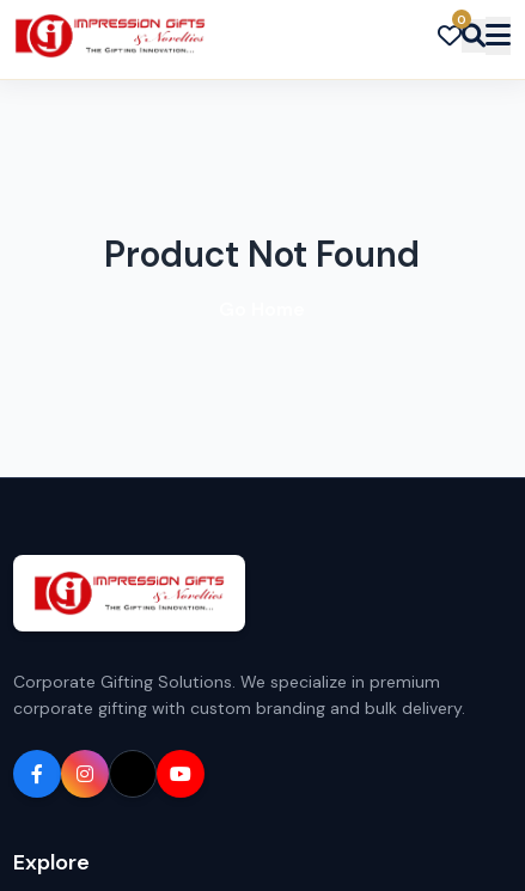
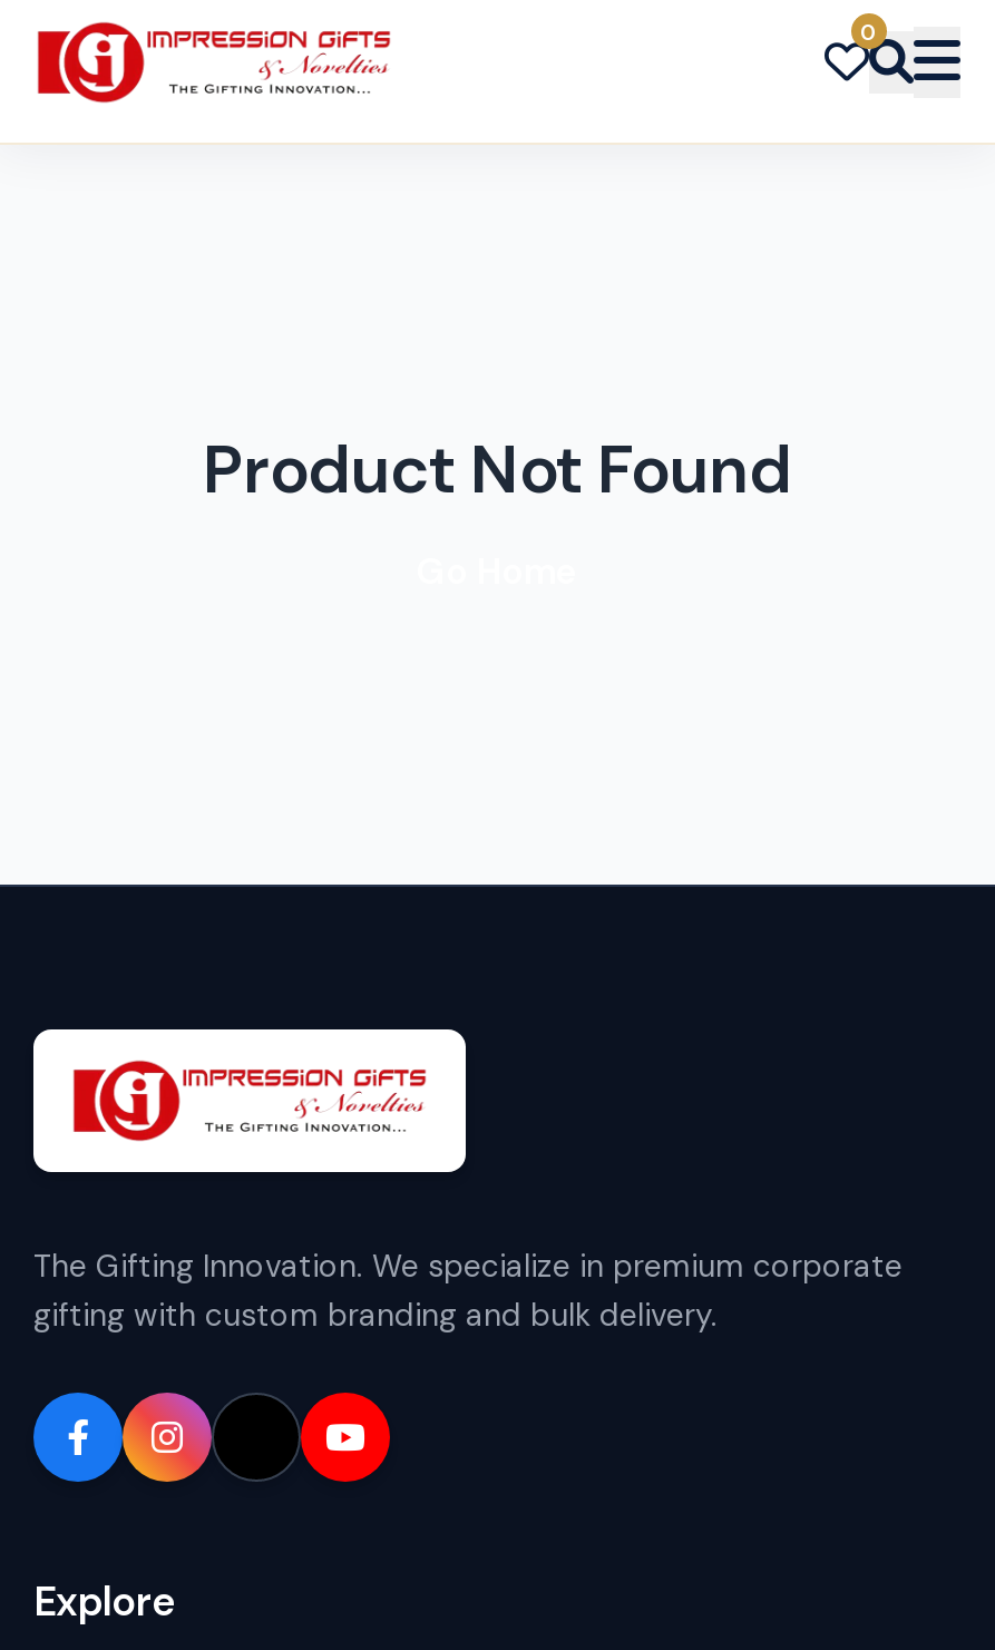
- Corporate Gifting Solutions. We specialize in premium
- corporate gifting with custom branding and bulk delivery.
+ The Gifting Innovation. We specialize in premium corporate
+ gifting with custom branding and bulk delivery.
